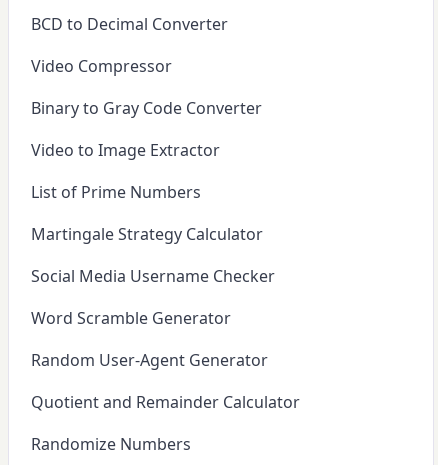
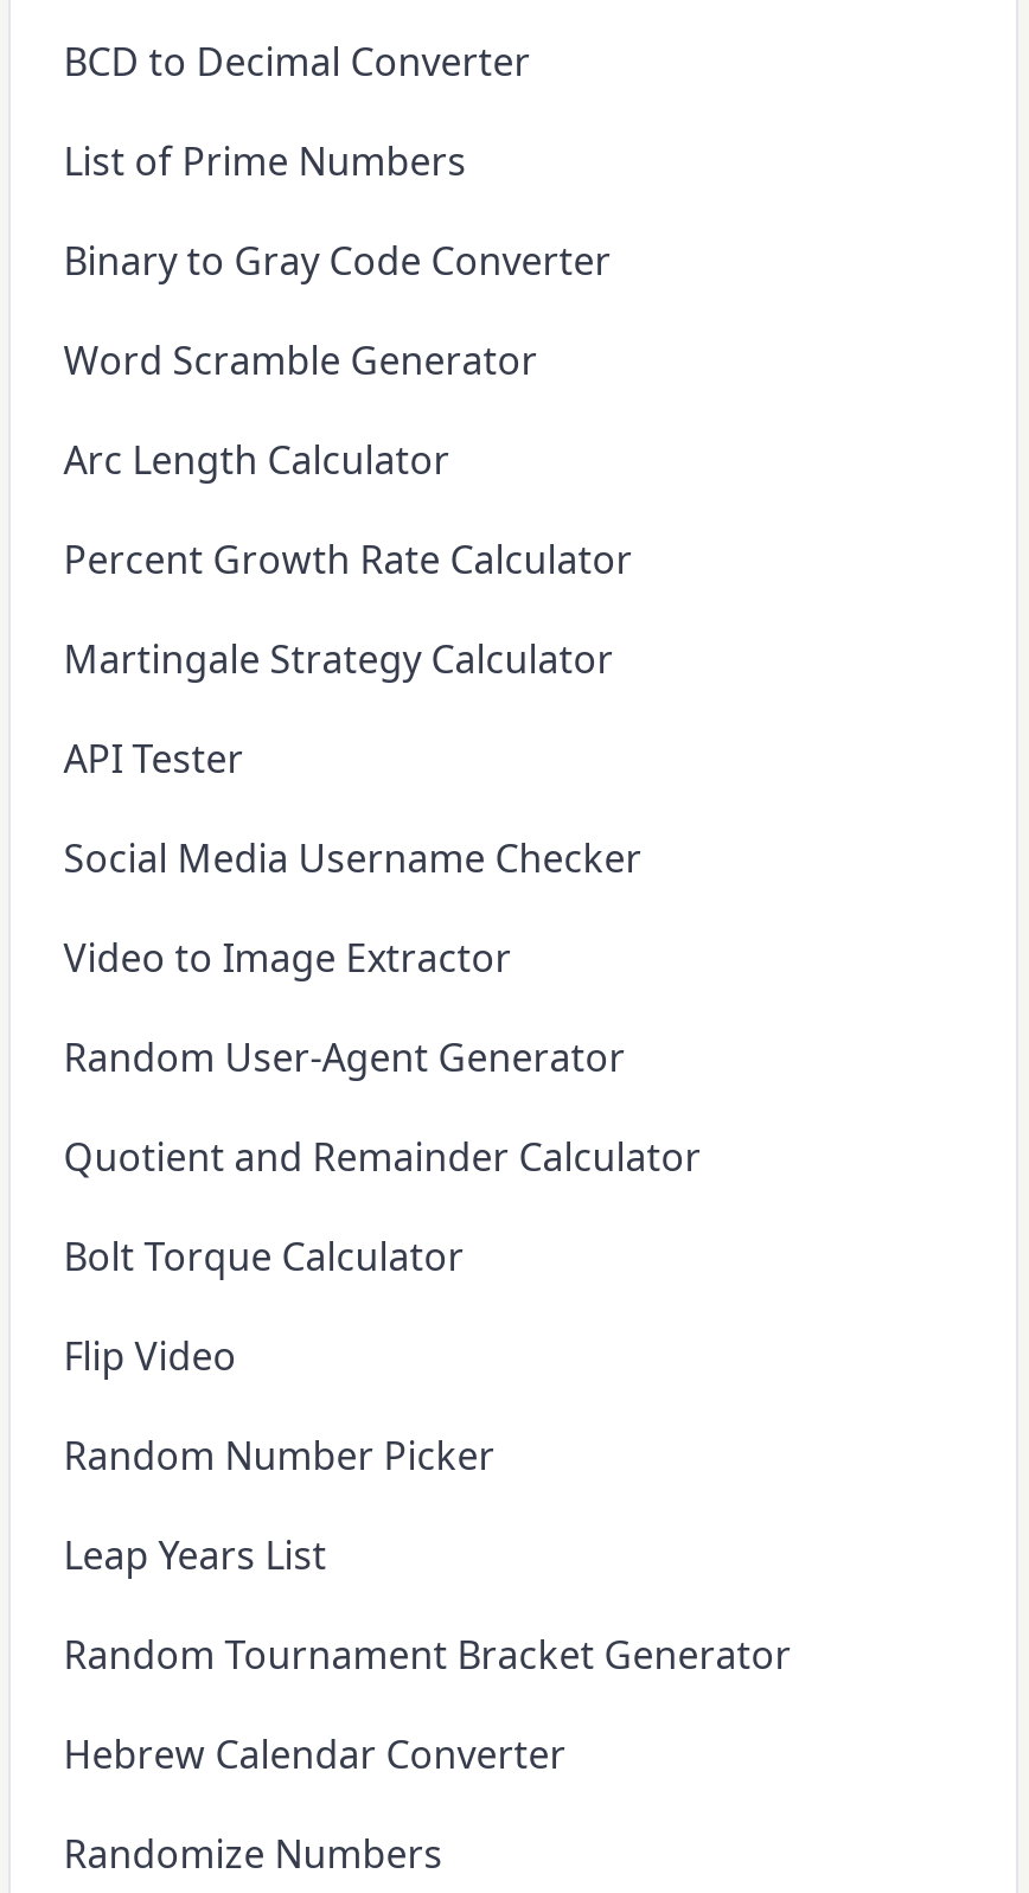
- Video Compressor

+ Arc Length Calculator
+ Percent Growth Rate Calculator
+ API Tester

moved up: List of Prime Numbers

moved up: Martingale Strategy Calculator | Social Media Username Checker | Word Scramble Generator

+ Bolt Torque Calculator
+ Flip Video
+ Random Number Picker
+ Leap Years List
+ Random Tournament Bracket Generator
+ Hebrew Calendar Converter
